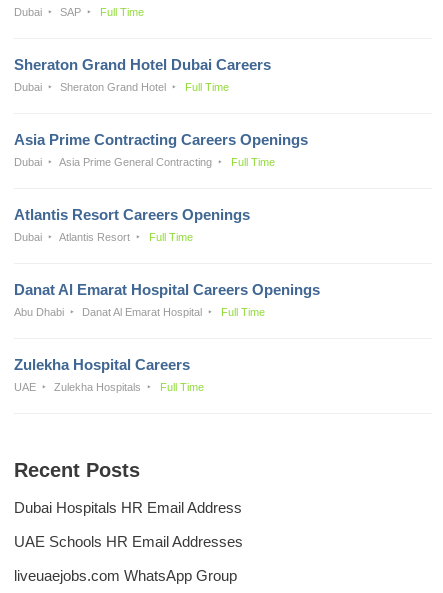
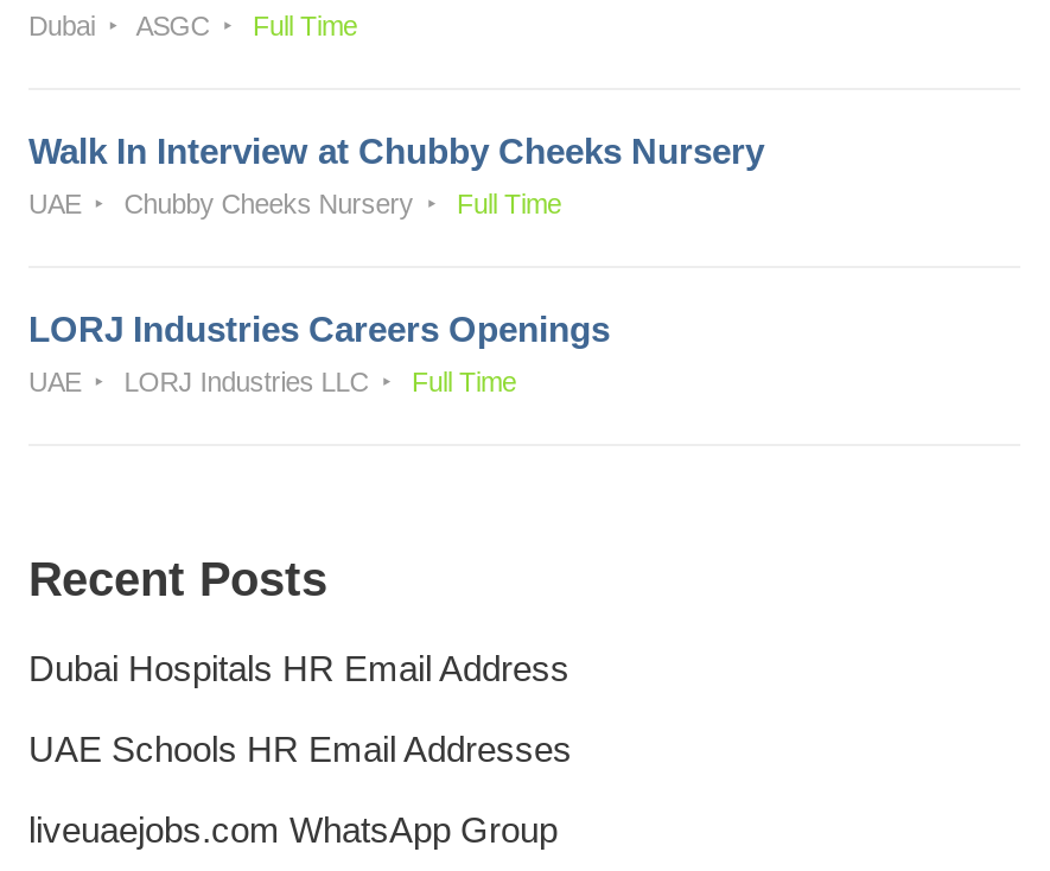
- SAP
+ ASGC

- Sheraton Grand Hotel Dubai Careers
+ Walk In Interview at Chubby Cheeks Nursery

- Dubai
- Sheraton Grand Hotel
+ UAE
+ Chubby Cheeks Nursery

- Asia Prime Contracting Careers Openings
- Dubai
- Asia Prime General Contracting
- Full Time
- Atlantis Resort Careers Openings
- Dubai
- Atlantis Resort
- Full Time
- Danat Al Emarat Hospital Careers Openings
- Abu Dhabi
- Danat Al Emarat Hospital
- Full Time
- Zulekha Hospital Careers
+ LORJ Industries Careers Openings

- Zulekha Hospitals
+ LORJ Industries LLC
